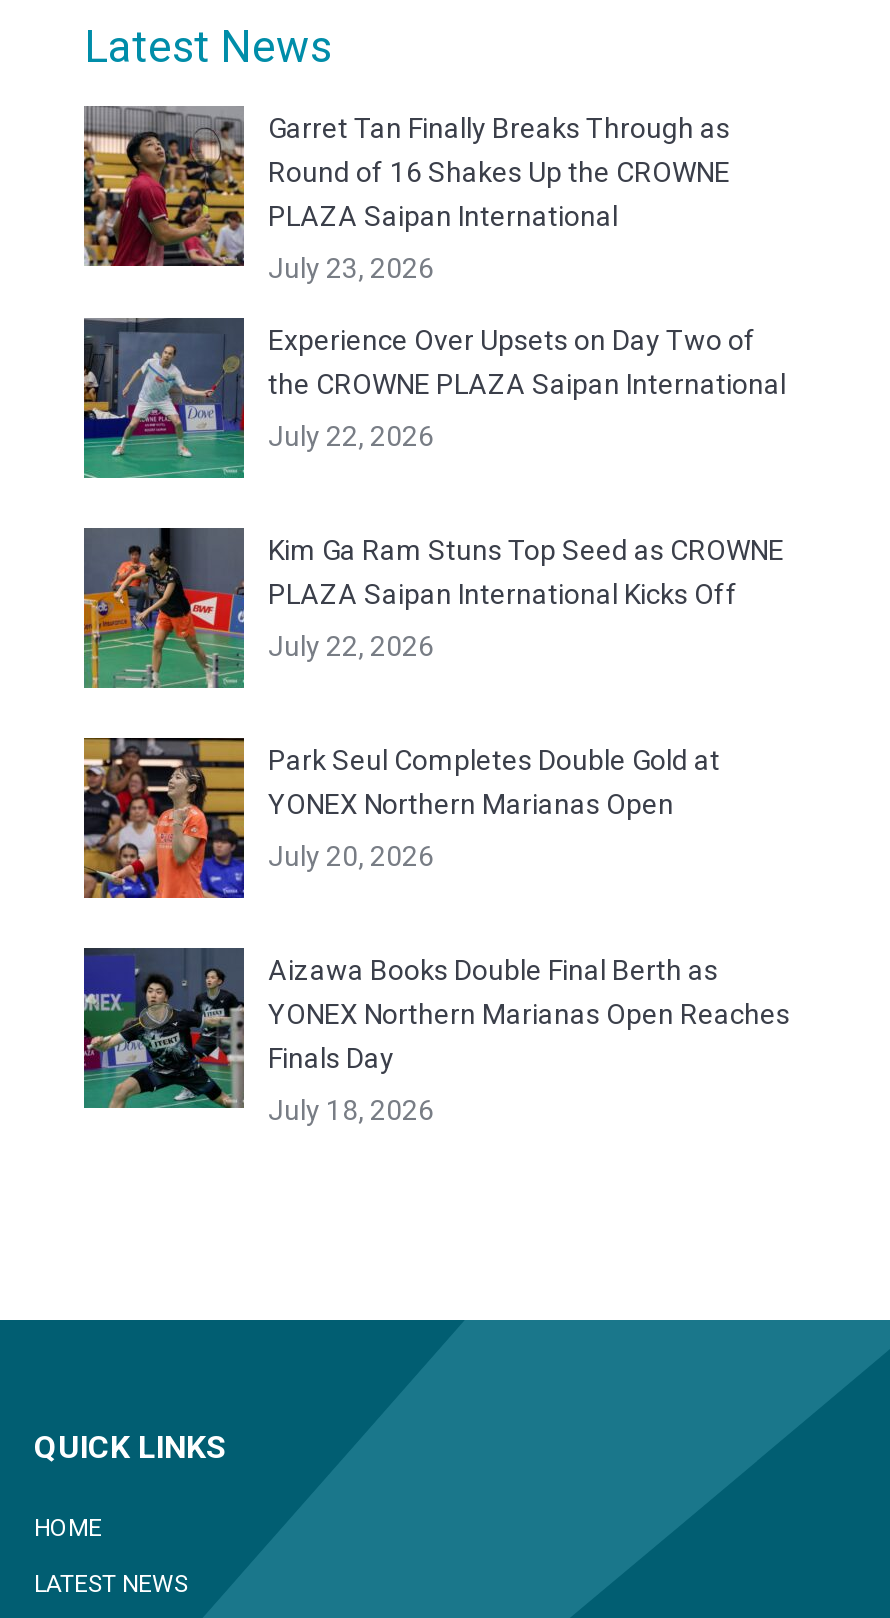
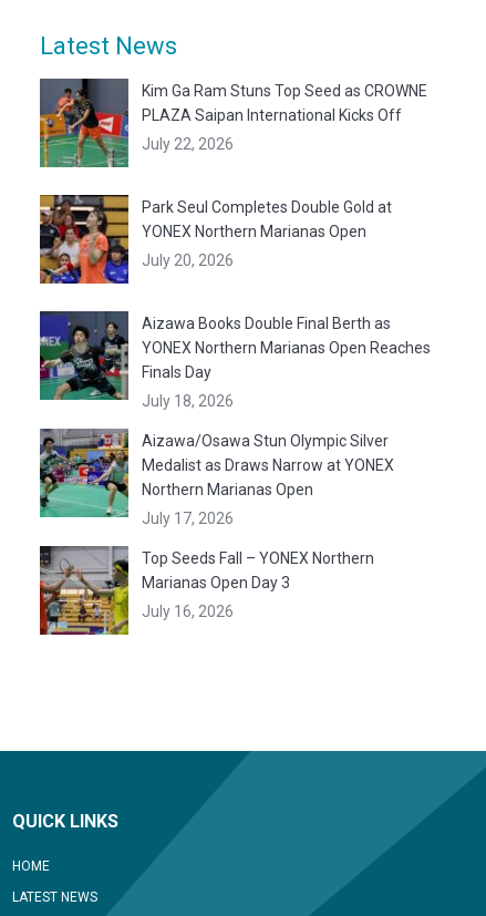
- [image]
- Garret Tan Finally Breaks Through as
- Round of 16 Shakes Up the CROWNE
- PLAZA Saipan International
- July 23, 2026
- Experience Over Upsets on Day Two of
- the CROWNE PLAZA Saipan International
- July 22, 2026

- [image]

moved up: [image] | Kim Ga Ram Stuns Top Seed as CROWNE | PLAZA Saipan International Kicks Off | ... | Finals Day | July 18, 2026

+ [image]
+ Aizawa/Osawa Stun Olympic Silver
+ Medalist as Draws Narrow at YONEX
+ Northern Marianas Open
+ July 17, 2026
+ Top Seeds Fall – YONEX Northern
+ Marianas Open Day 3
+ July 16, 2026

+ [image]
